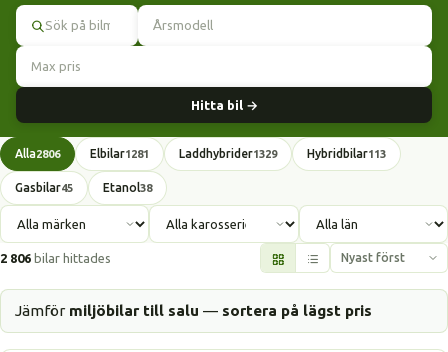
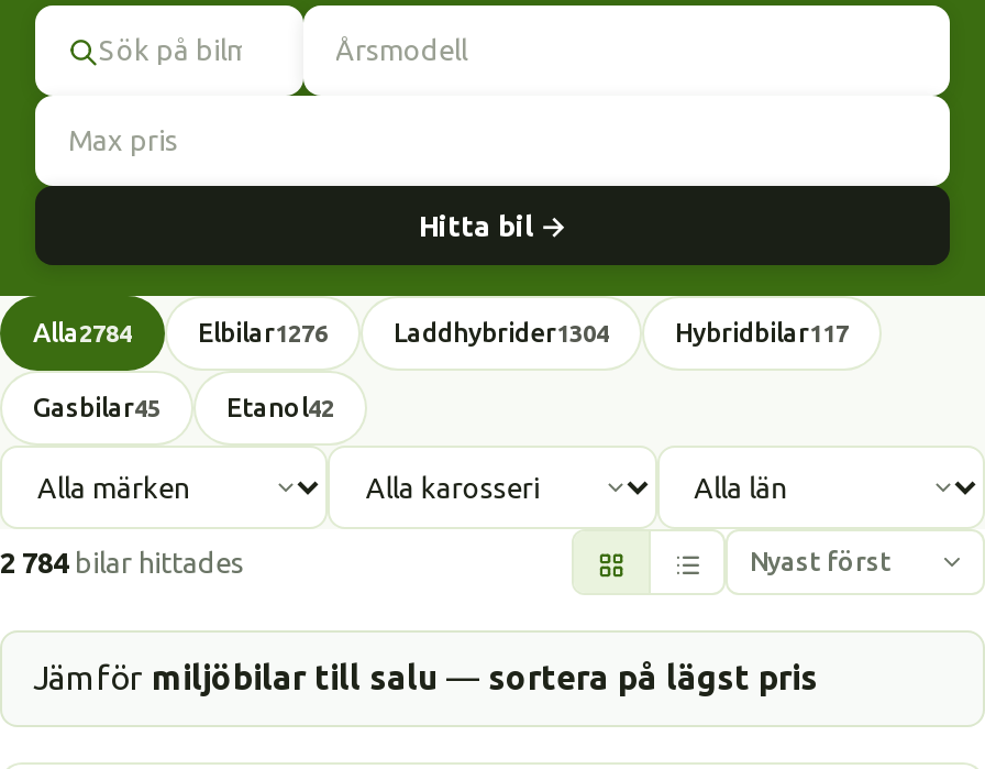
- Alla2806
+ Alla2784

- Elbilar1281
+ Elbilar1276

- Laddhybrider1329
+ Laddhybrider1304

- Hybridbilar113
+ Hybridbilar117

- Etanol 38
+ Etanol 42

- 2 806 bilar hittades
+ 2 784 bilar hittades
